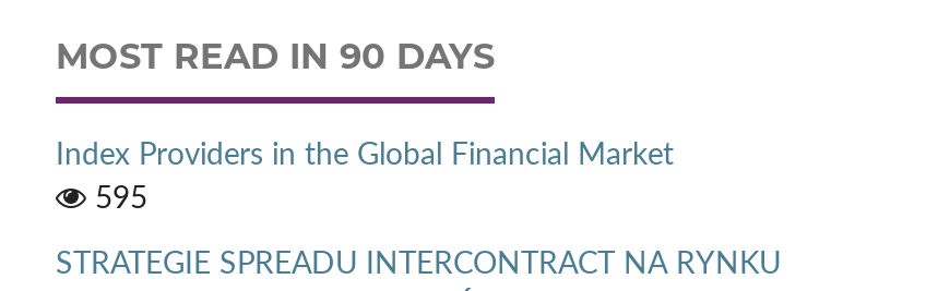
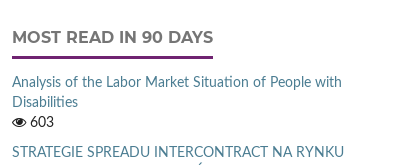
- Index Providers in the Global Financial Market
- 595
+ Analysis of the Labor Market Situation of People with
+ Disabilities
+ 603
